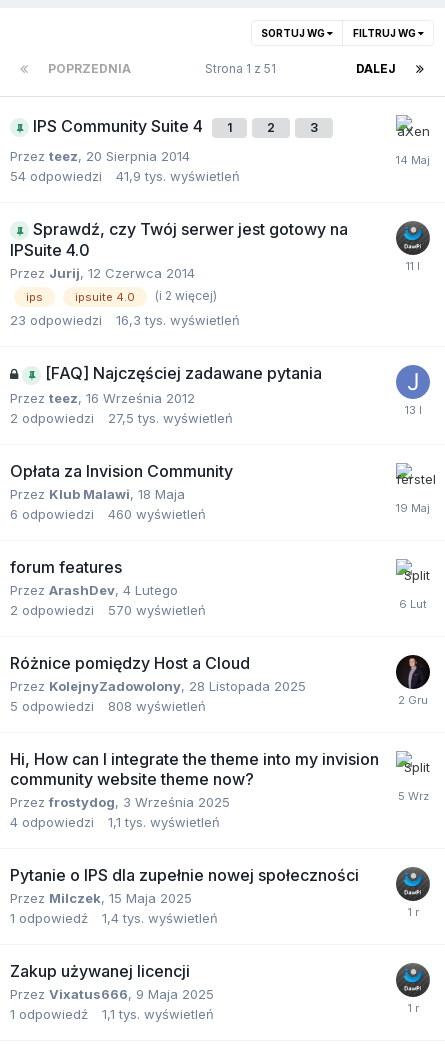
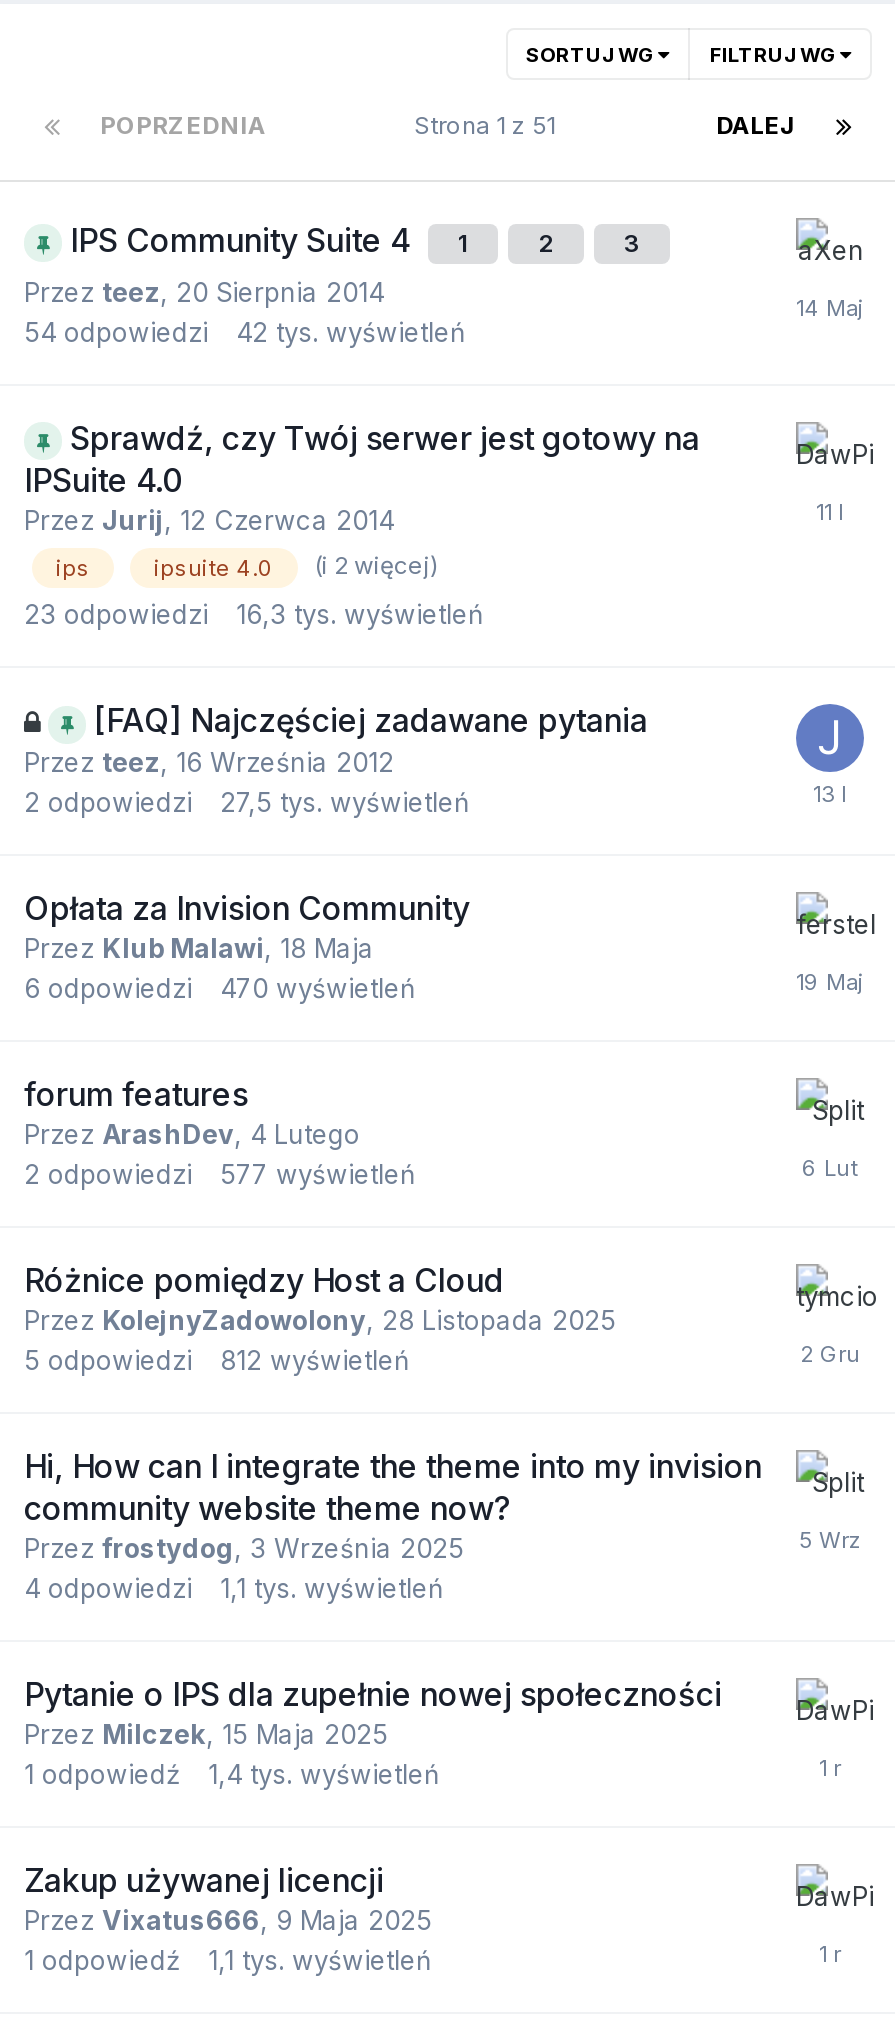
- 41,9 tys. wyświetleń
+ 42 tys. wyświetleń

- [image]
+ [image]

- 6 odpowiedzi 460 wyświetleń
+ 6 odpowiedzi 470 wyświetleń

- 2 odpowiedzi 570 wyświetleń
+ 2 odpowiedzi 577 wyświetleń

- [image]
+ [image]

- 5 odpowiedzi 808 wyświetleń
+ 5 odpowiedzi 812 wyświetleń

- [image]
+ [image]

- [image]
+ [image]
